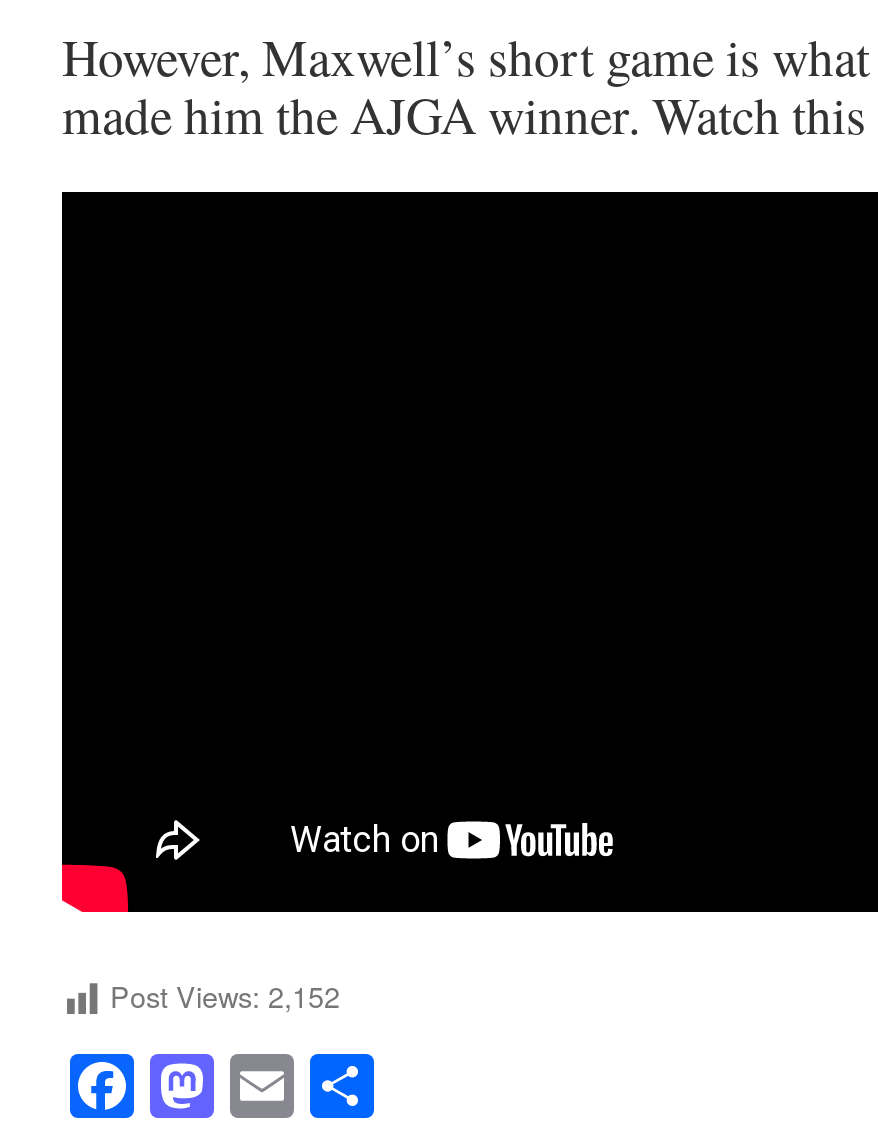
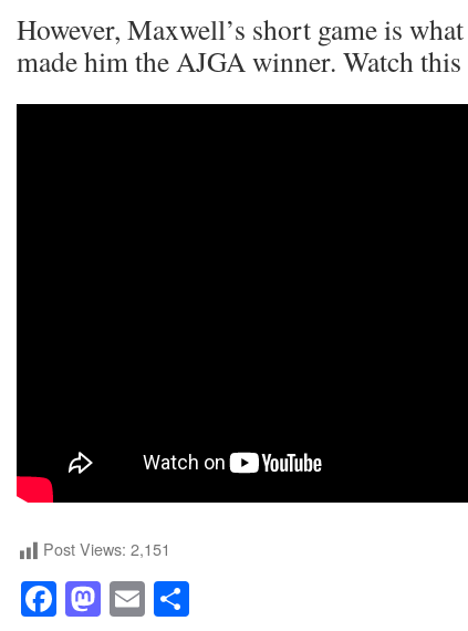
- Post Views: 2,152
+ Post Views: 2,151
